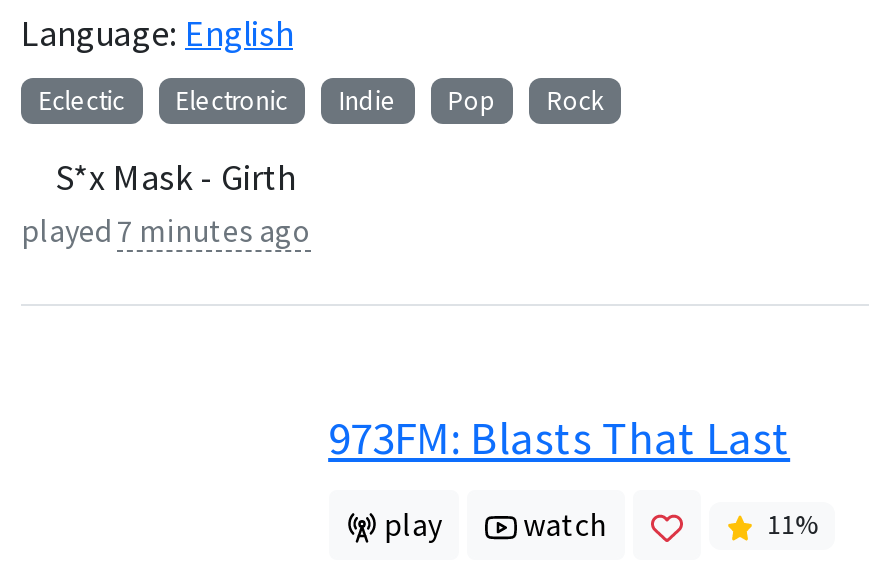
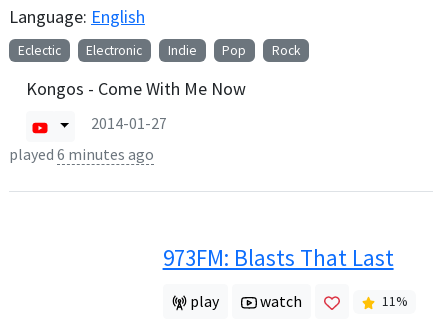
- S*x Mask - Girth
- played 7 minutes ago
+ Kongos - Come With Me Now
+ 2014-01-27
+ played 6 minutes ago
